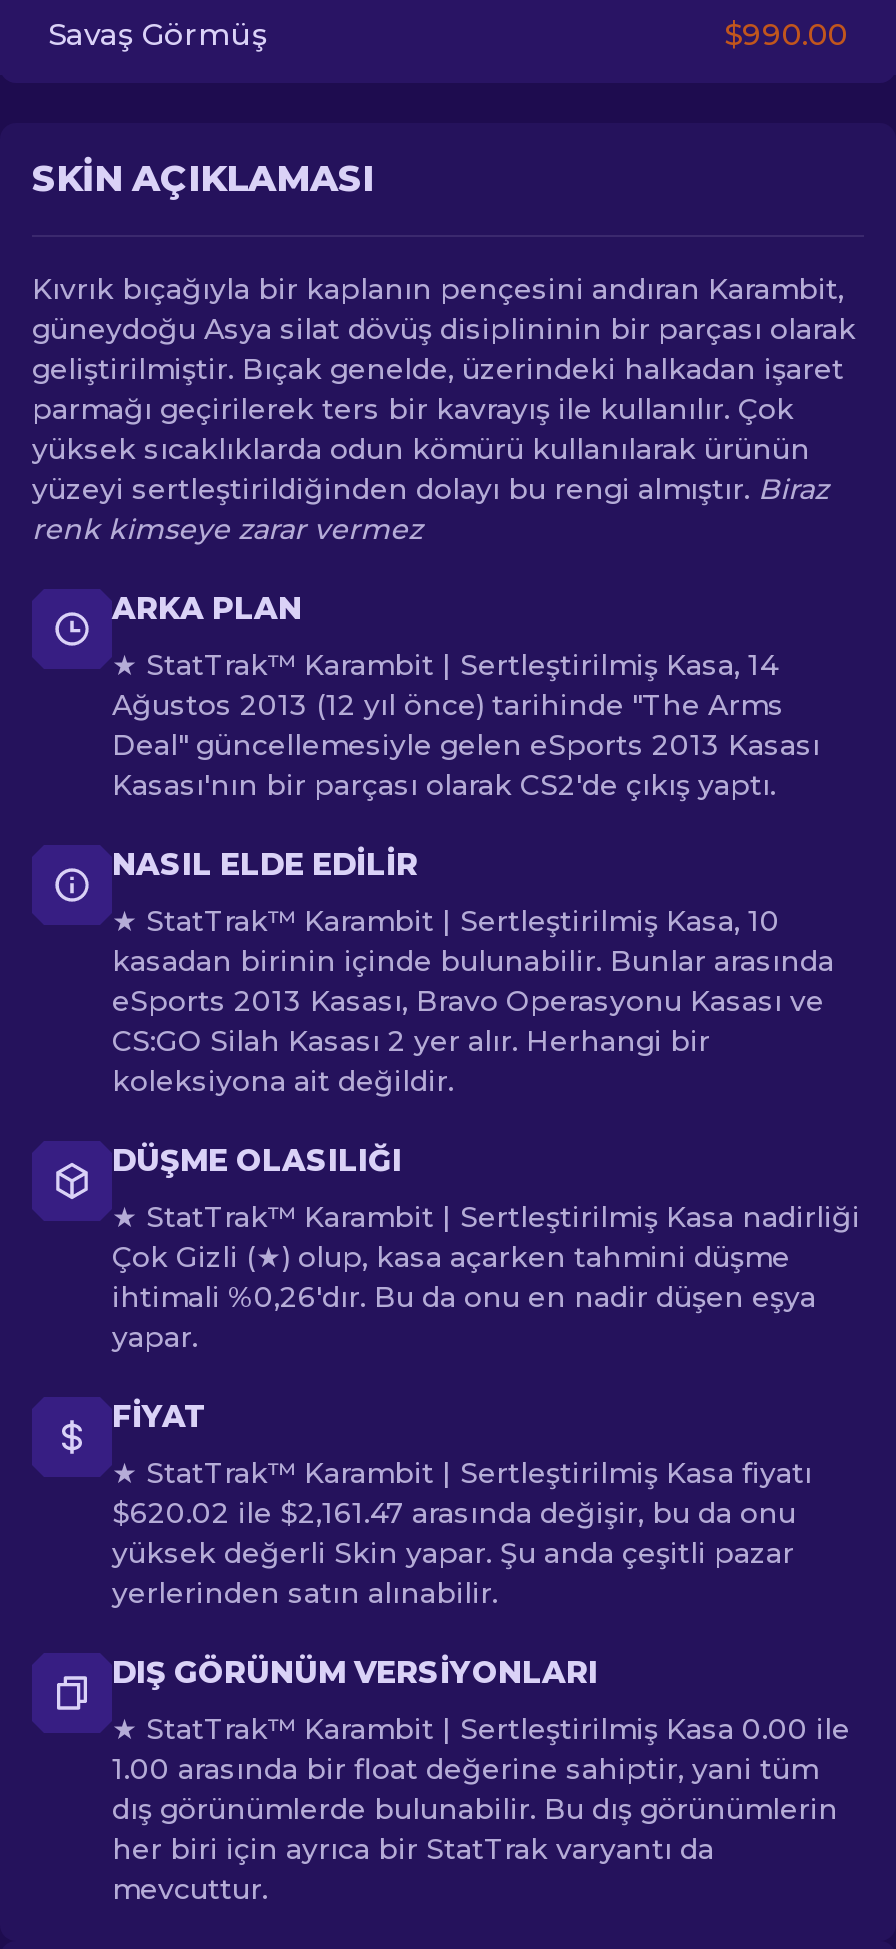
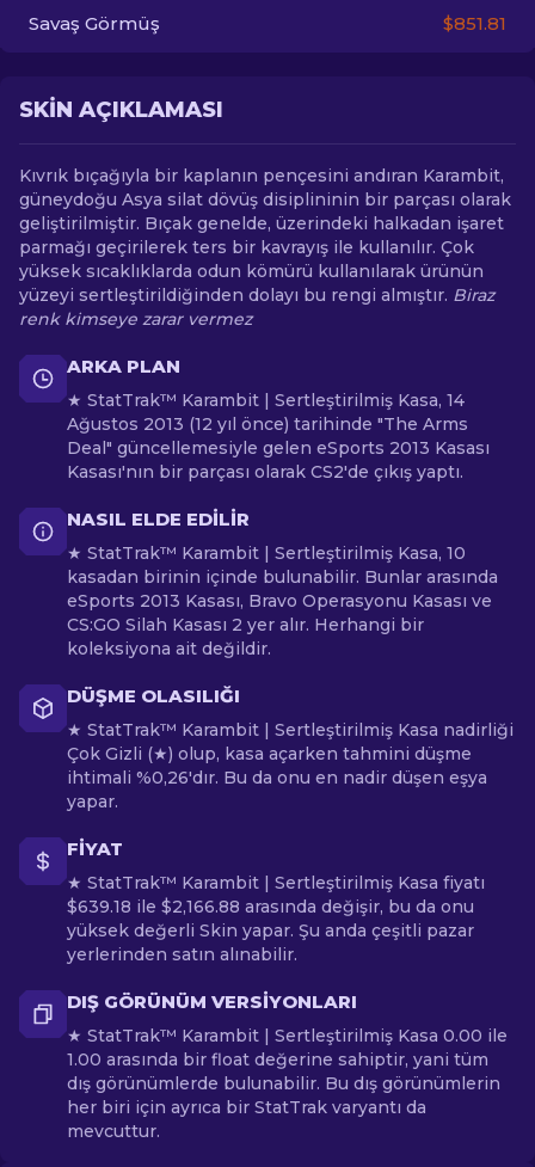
- $990.00
+ $851.81

- $620.02 ile $2,161.47 arasında değişir, bu da onu
+ $639.18 ile $2,166.88 arasında değişir, bu da onu
